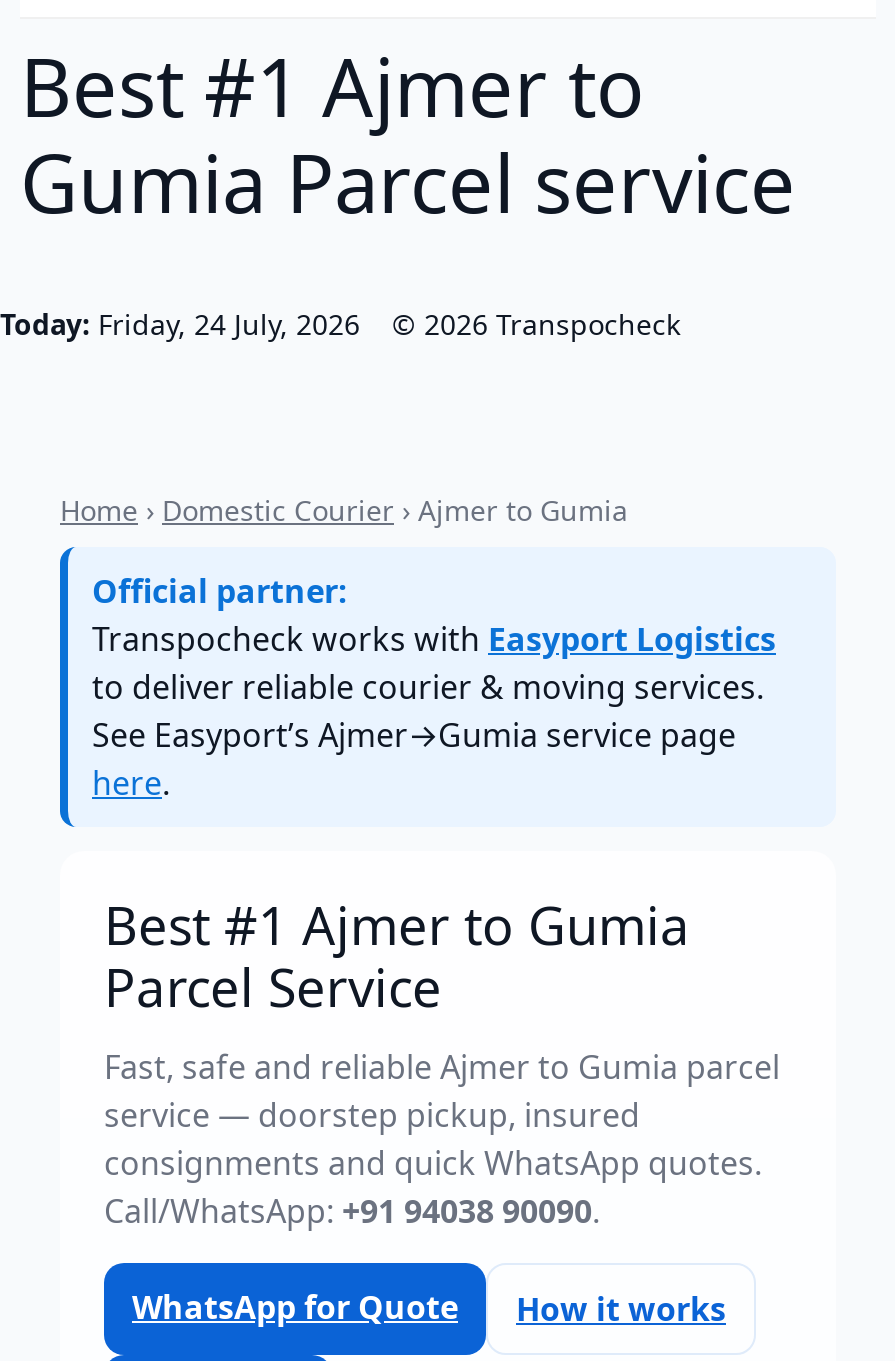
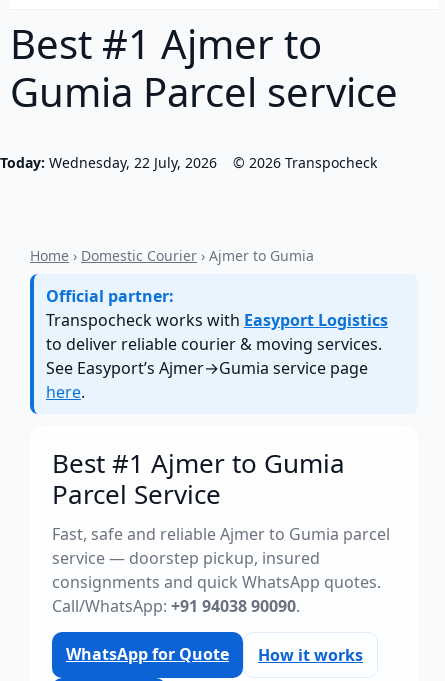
- Today: Friday, 24 July, 2026
+ Today: Wednesday, 22 July, 2026
